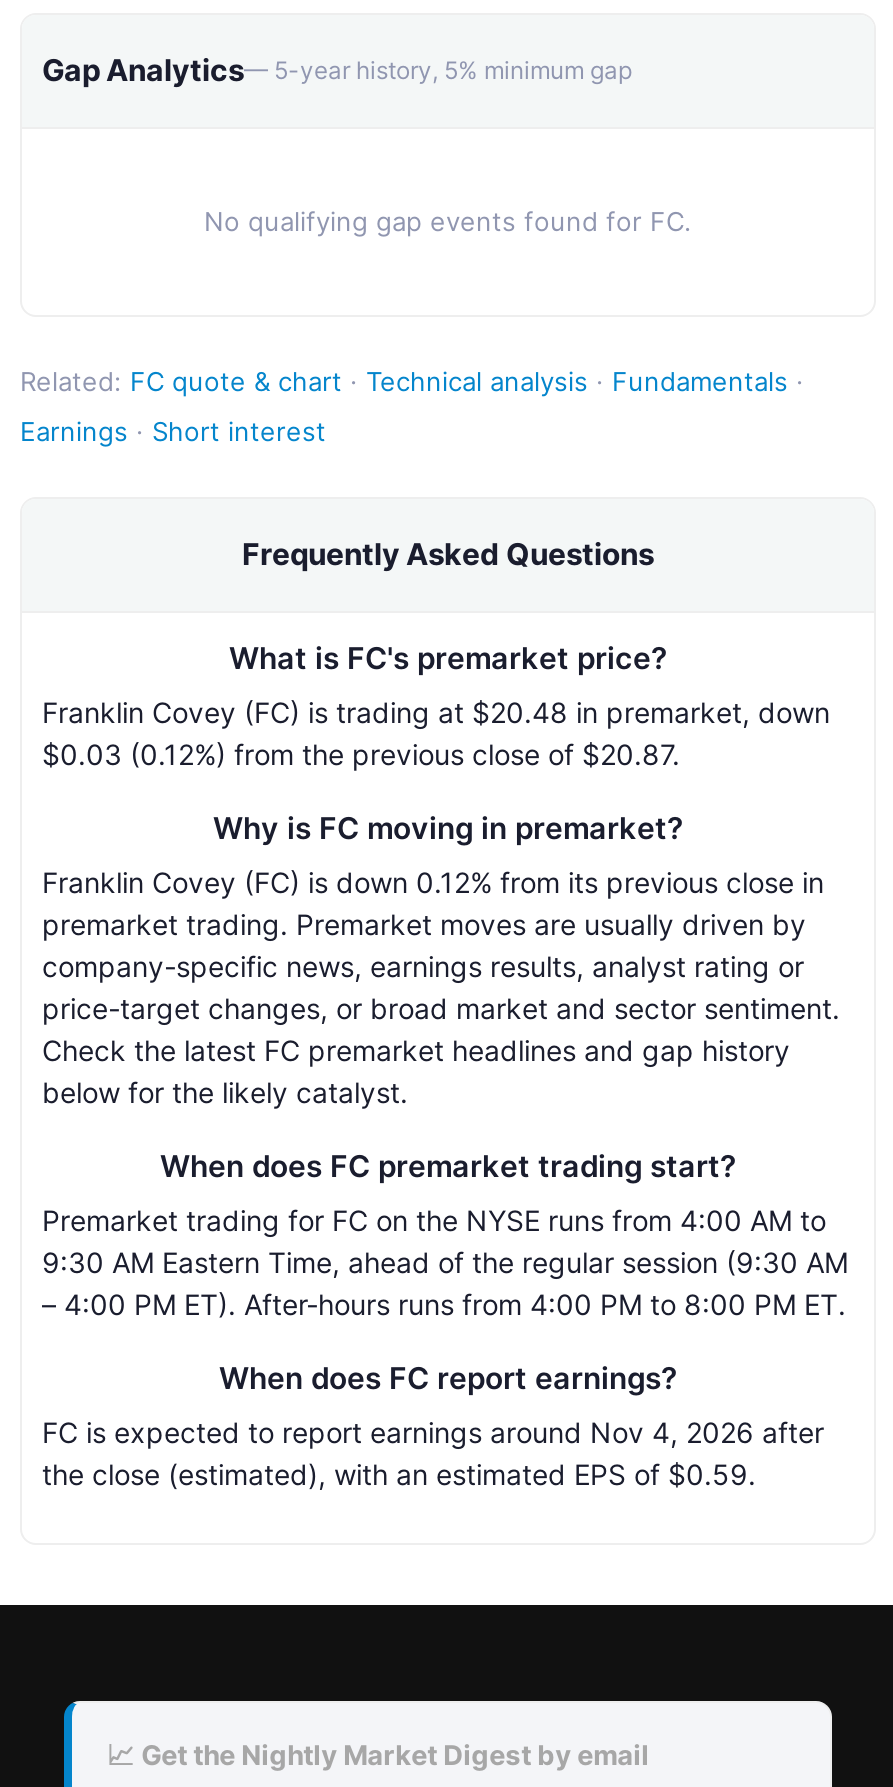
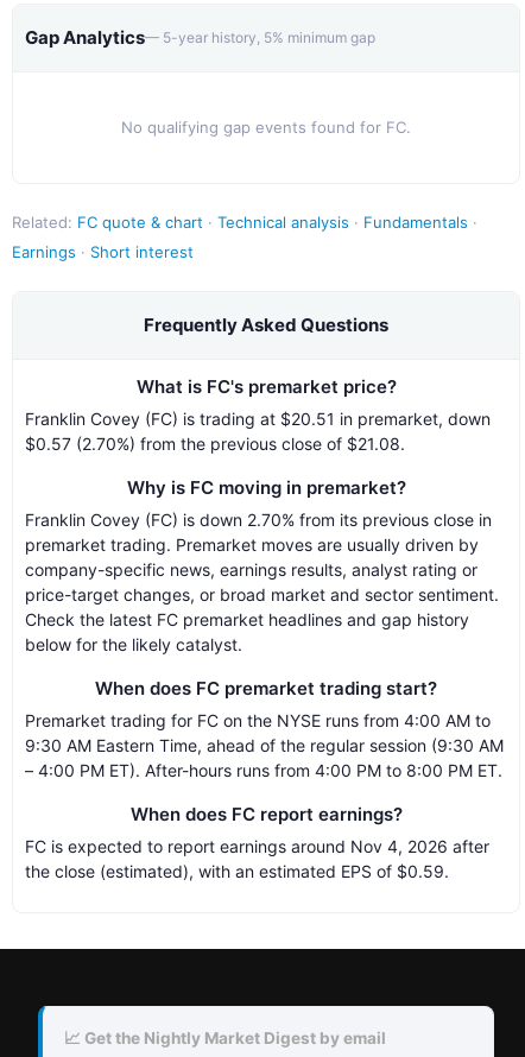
- Franklin Covey (FC) is trading at $20.48 in premarket, down
+ Franklin Covey (FC) is trading at $20.51 in premarket, down

- $0.03 (0.12%) from the previous close of $20.87.
+ $0.57 (2.70%) from the previous close of $21.08.

- Franklin Covey (FC) is down 0.12% from its previous close in
+ Franklin Covey (FC) is down 2.70% from its previous close in
